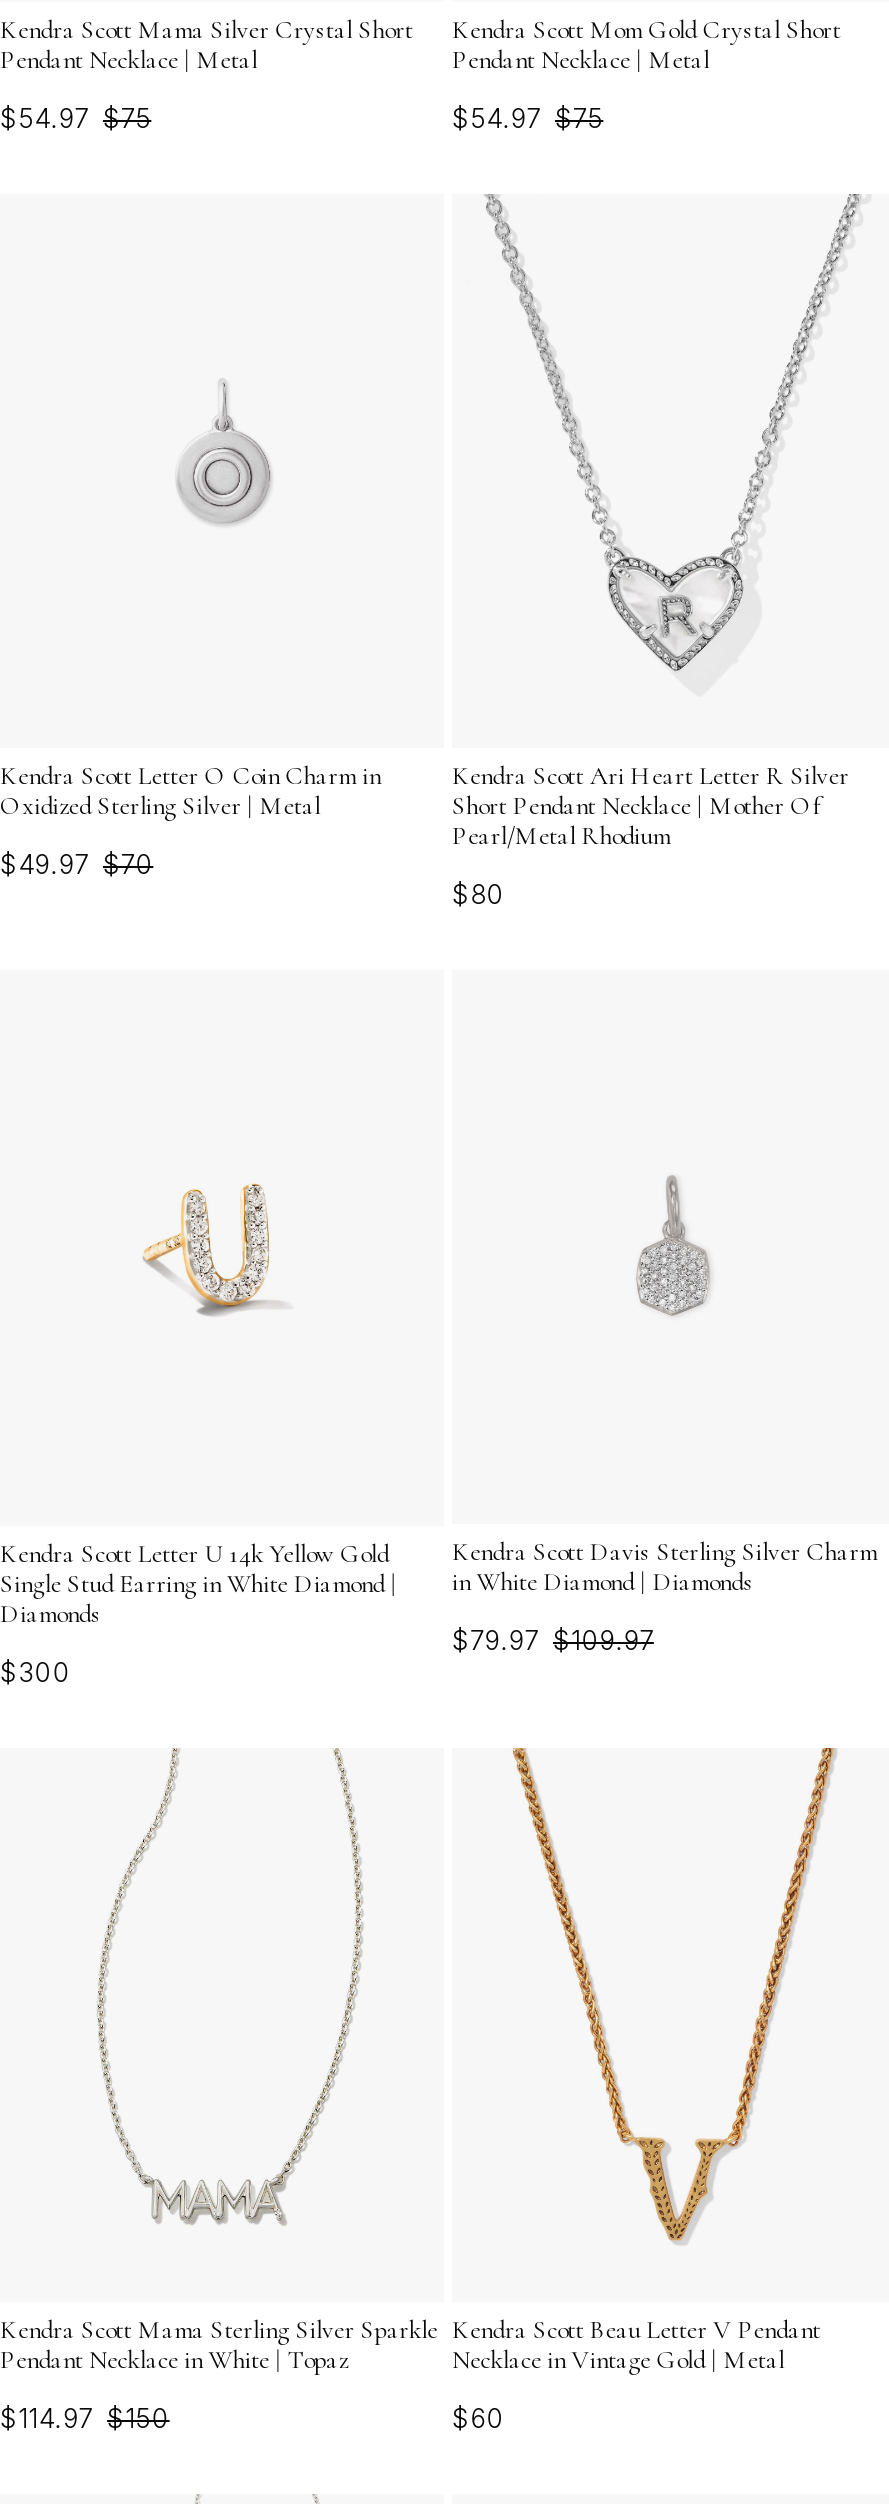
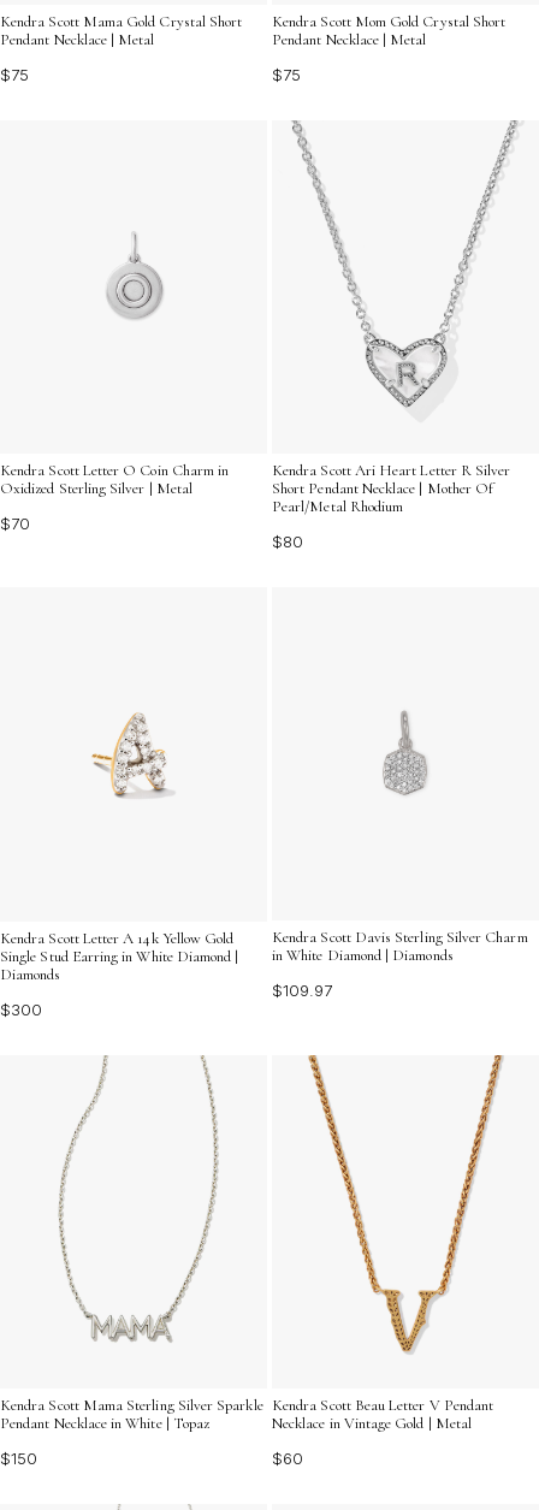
- Kendra Scott Mama Silver Crystal Short
+ Kendra Scott Mama Gold Crystal Short

- $54.97 $75
+ $75

- $54.97 $75
+ $75

- $49.97 $70
+ $70

- [image]
+ [image]

- Kendra Scott Letter U 14k Yellow Gold
+ Kendra Scott Letter A 14k Yellow Gold

- $79.97 $109.97
+ $109.97

- $114.97 $150
+ $150
